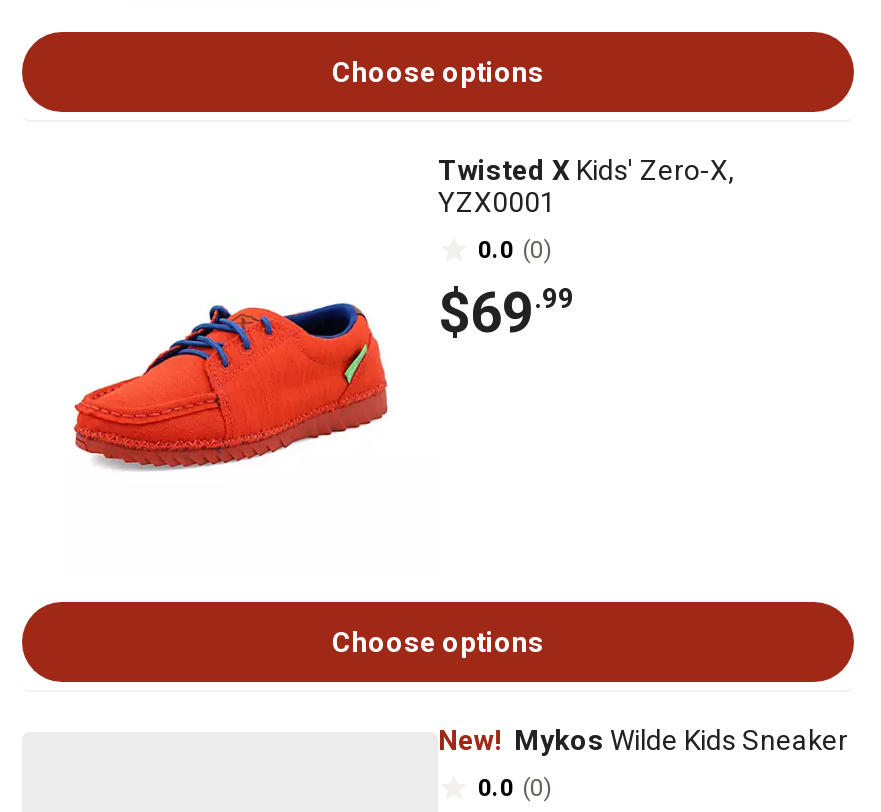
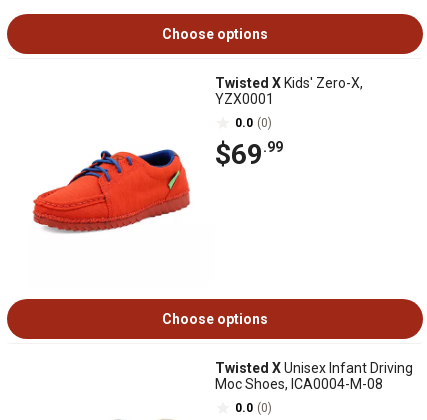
- New! Mykos Wilde Kids Sneaker
+ Twisted X Unisex Infant Driving
+ Moc Shoes, ICA0004-M-08
